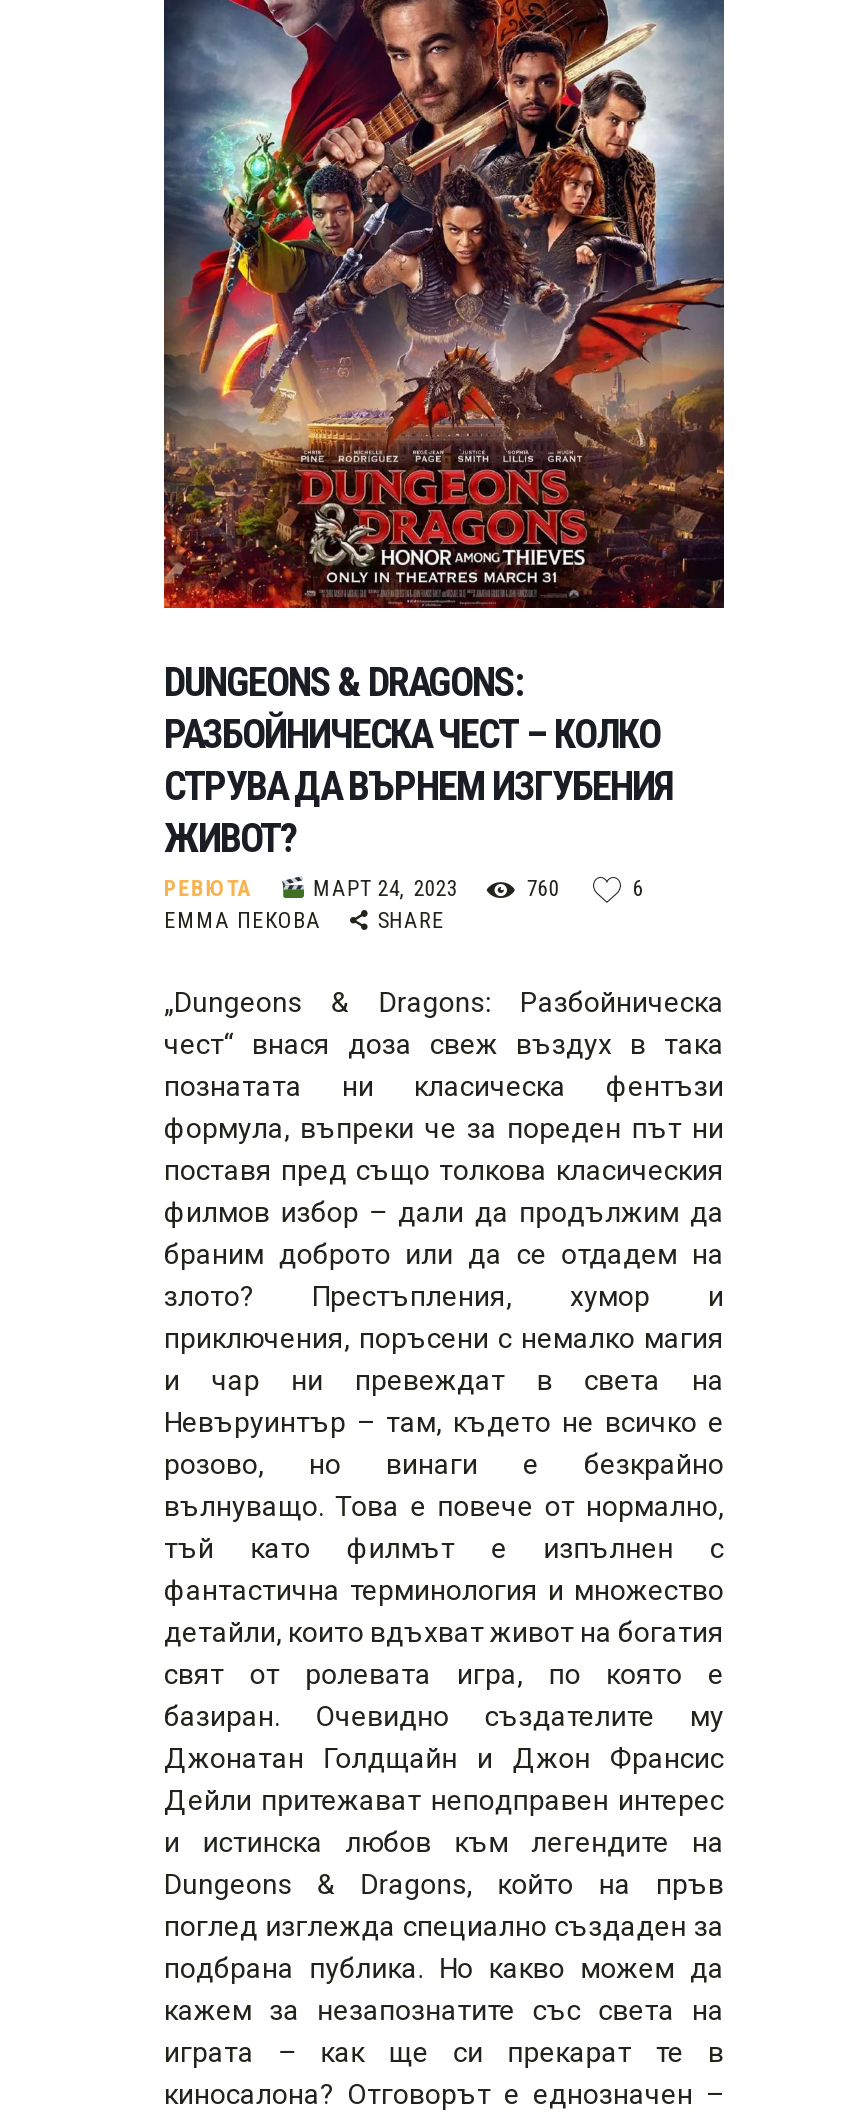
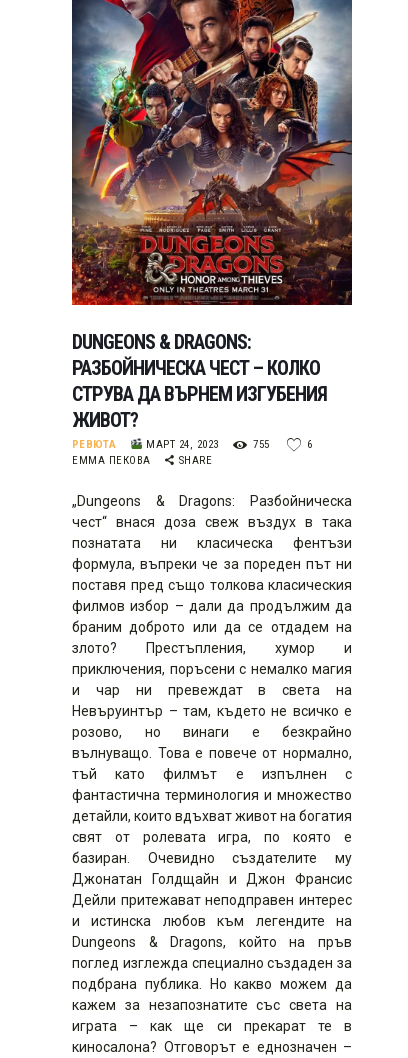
- 760
+ 755
